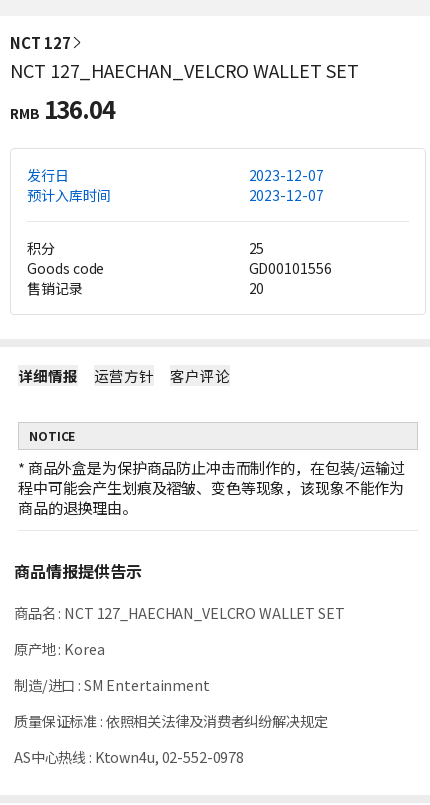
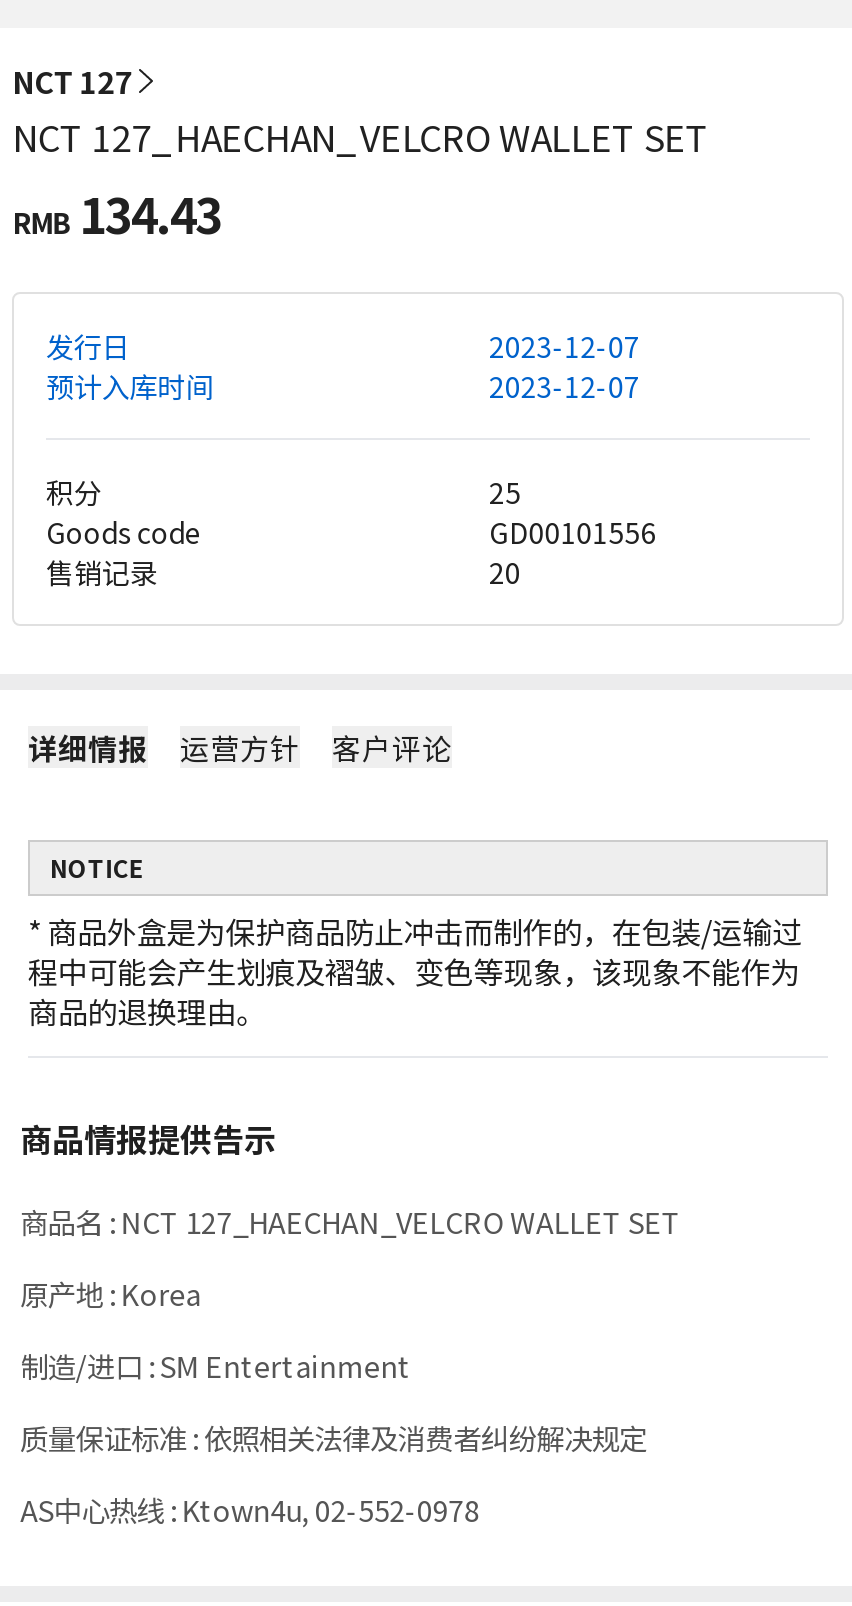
- RMB 136.04
+ RMB 134.43
